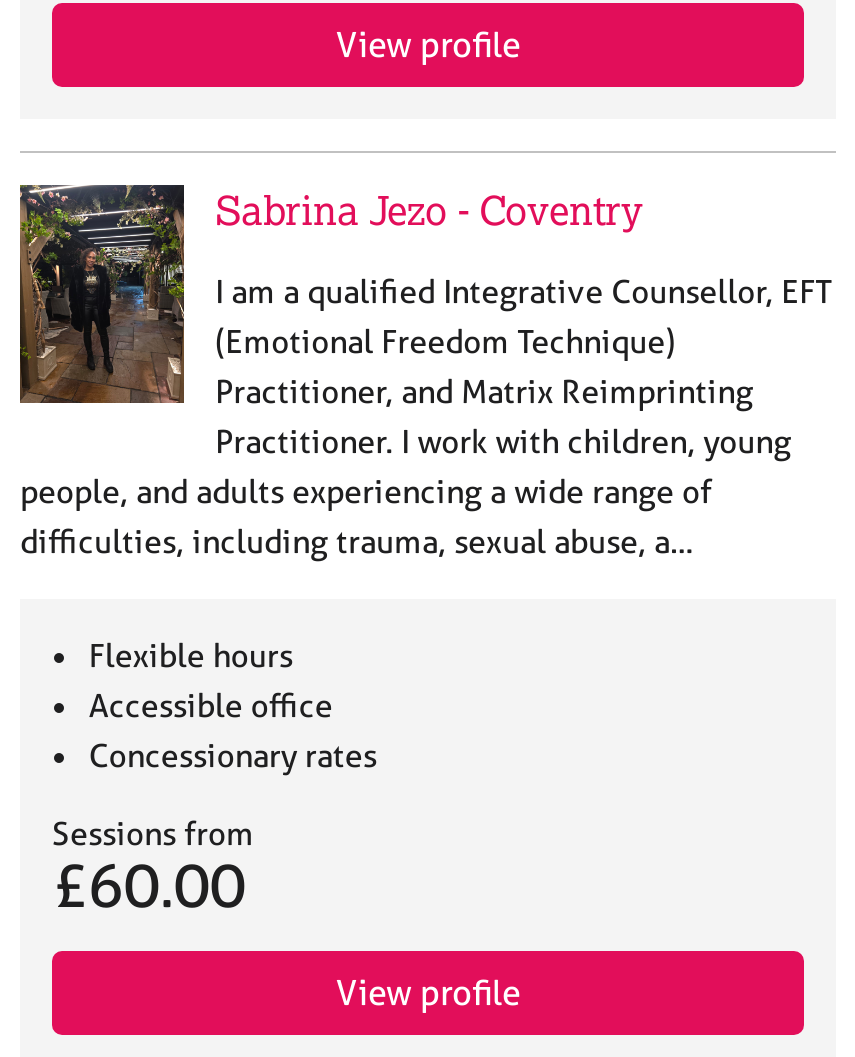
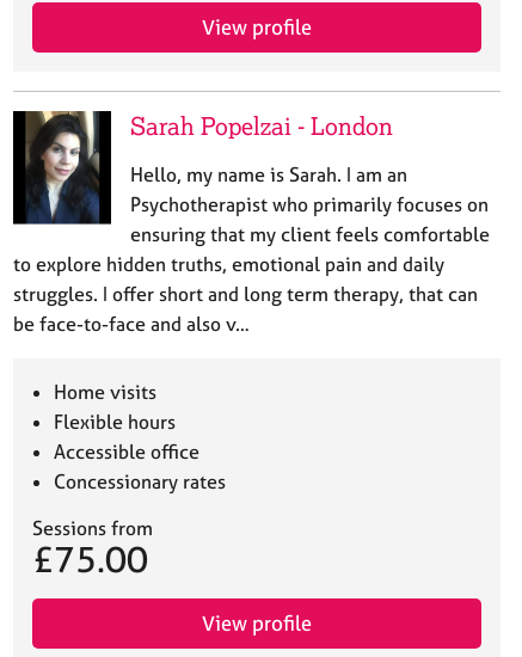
- [image]
- Sabrina Jezo - Coventry
- I am a qualified Integrative Counsellor, EFT
- (Emotional Freedom Technique)
- Practitioner, and Matrix Reimprinting
- Practitioner. I work with children, young
- people, and adults experiencing a wide range of
- difficulties, including trauma, sexual abuse, a…
+ [image]
+ Sarah Popelzai - London
+ Hello, my name is Sarah. I am an
+ Psychotherapist who primarily focuses on
+ ensuring that my client feels comfortable
+ to explore hidden truths, emotional pain and daily
+ struggles. I offer short and long term therapy, that can
+ be face-to-face and also v…
+ Home visits

- £60.00
+ £75.00
